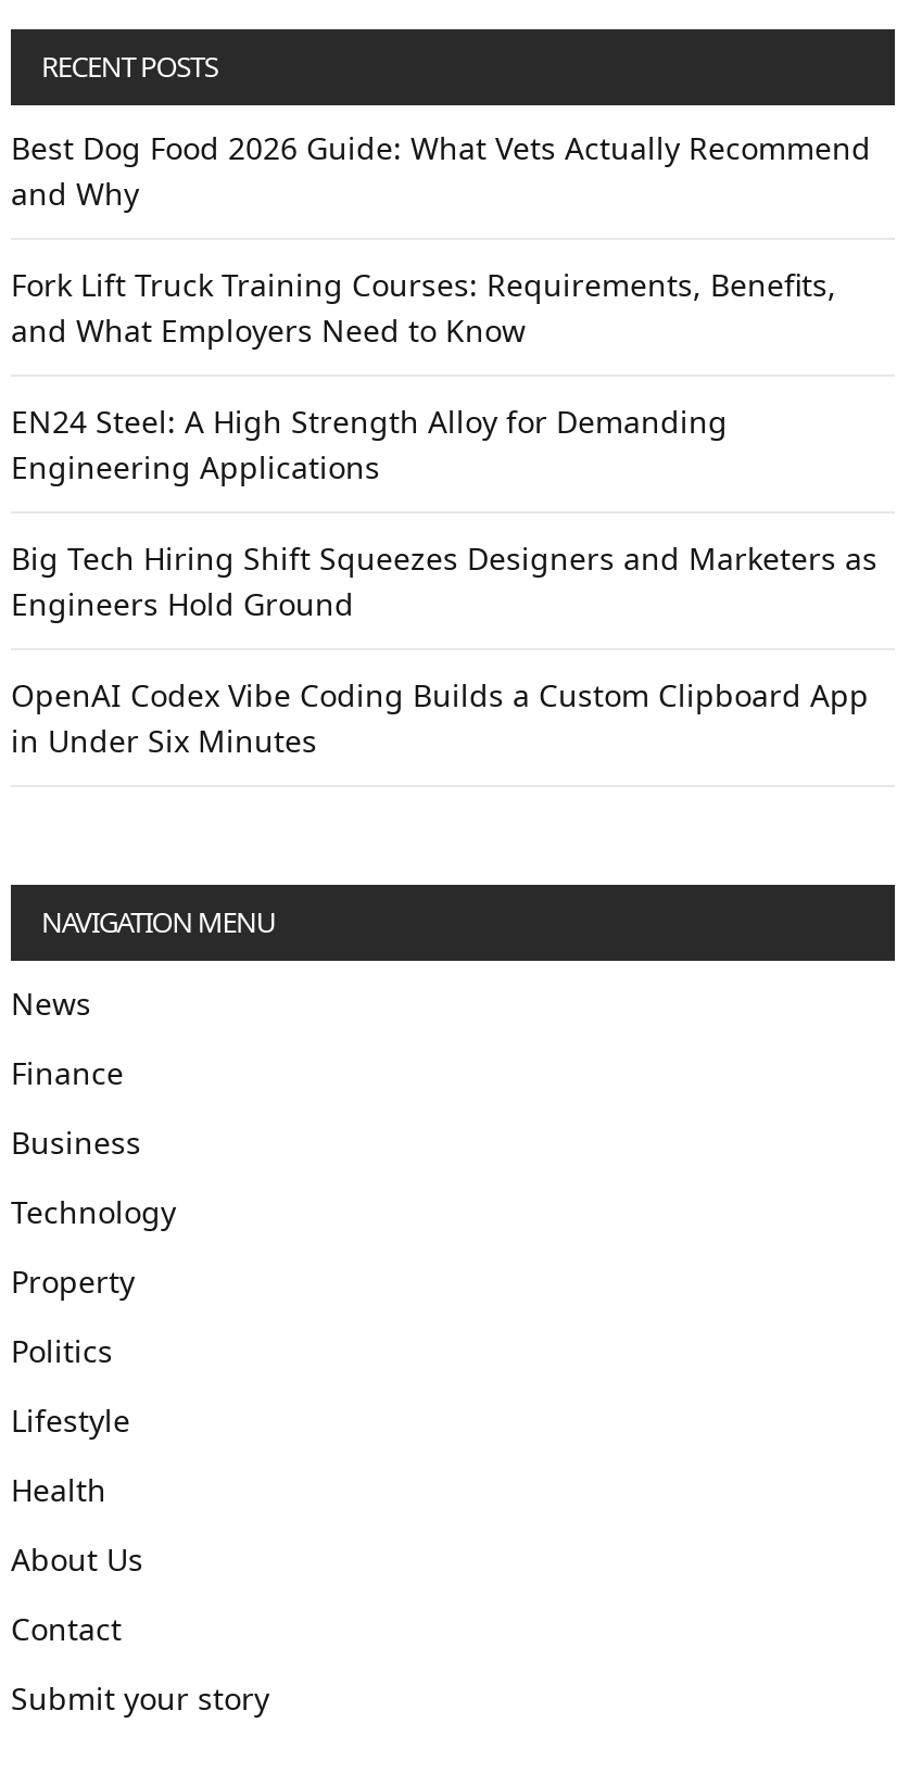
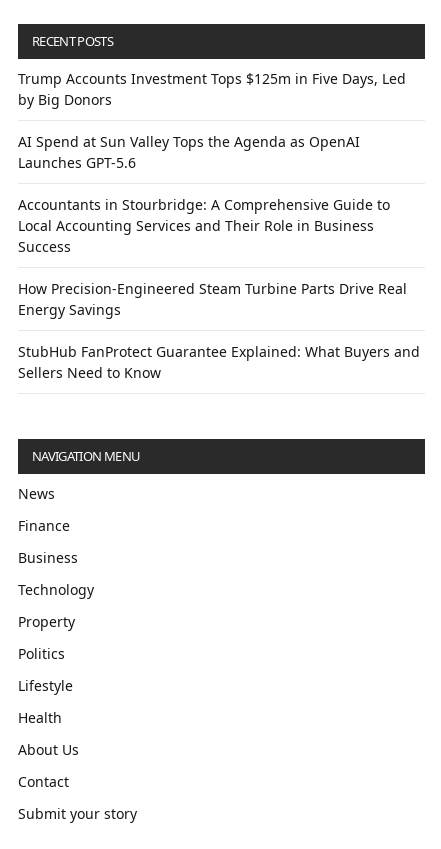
- Best Dog Food 2026 Guide: What Vets Actually Recommend
- and Why
+ Trump Accounts Investment Tops $125m in Five Days, Led
+ by Big Donors

- Fork Lift Truck Training Courses: Requirements, Benefits,
- and What Employers Need to Know
+ AI Spend at Sun Valley Tops the Agenda as OpenAI
+ Launches GPT-5.6

- EN24 Steel: A High Strength Alloy for Demanding
- Engineering Applications
+ Accountants in Stourbridge: A Comprehensive Guide to
+ Local Accounting Services and Their Role in Business
+ Success

- Big Tech Hiring Shift Squeezes Designers and Marketers as
- Engineers Hold Ground
+ How Precision-Engineered Steam Turbine Parts Drive Real
+ Energy Savings

- OpenAI Codex Vibe Coding Builds a Custom Clipboard App
- in Under Six Minutes
+ StubHub FanProtect Guarantee Explained: What Buyers and
+ Sellers Need to Know
